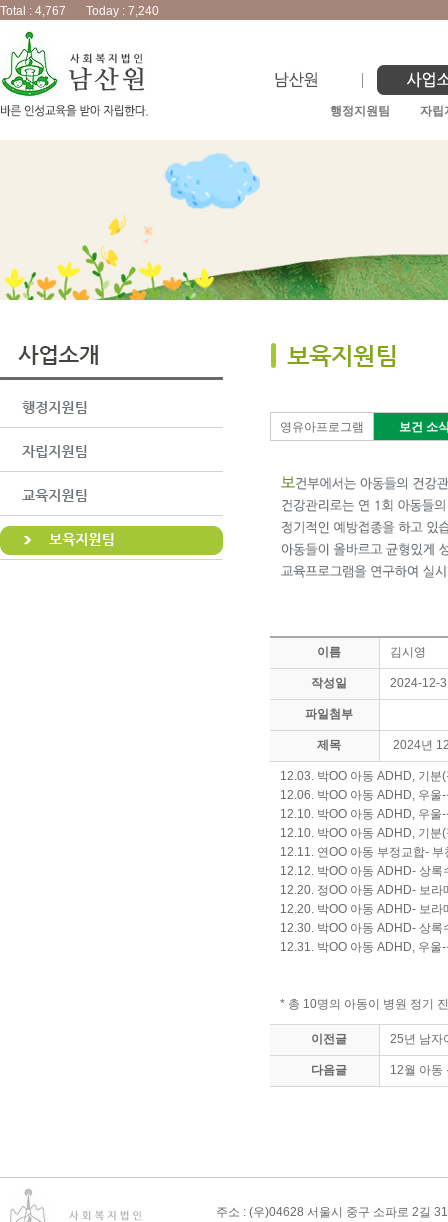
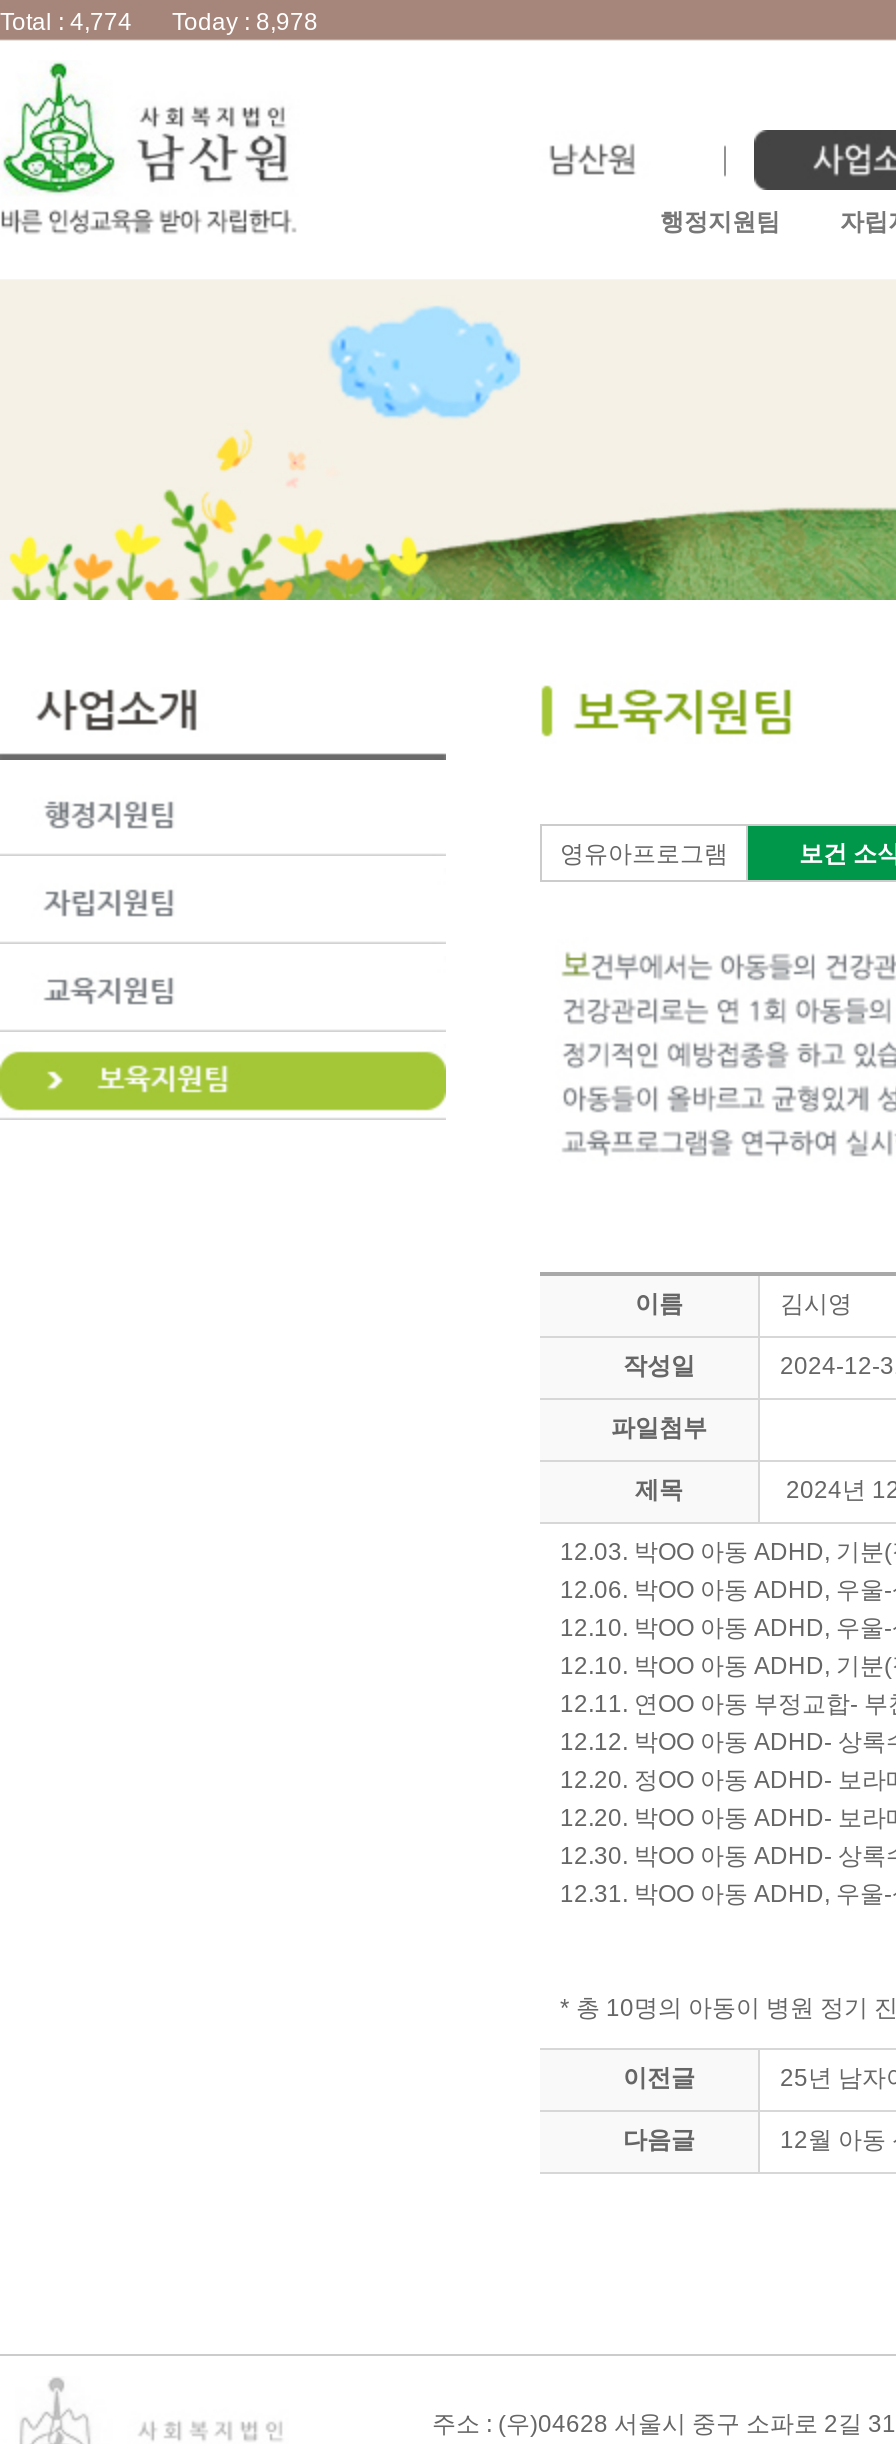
- Total : 4,767
+ Total : 4,774

- Today : 7,240
+ Today : 8,978
